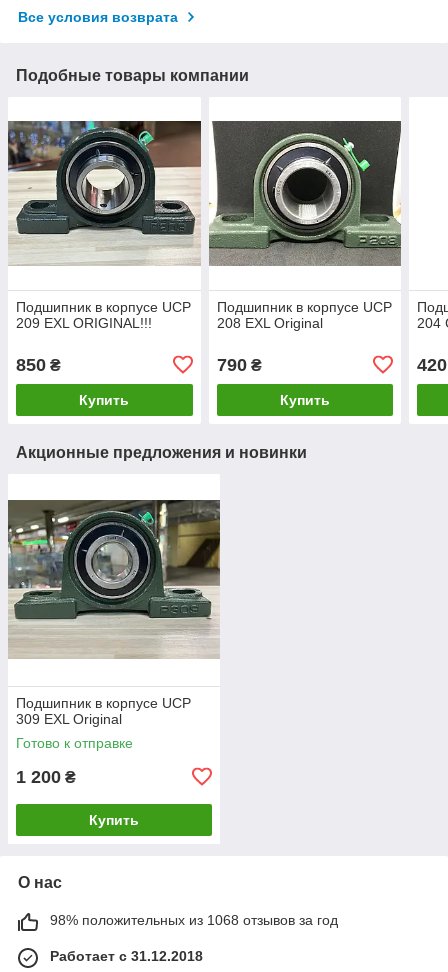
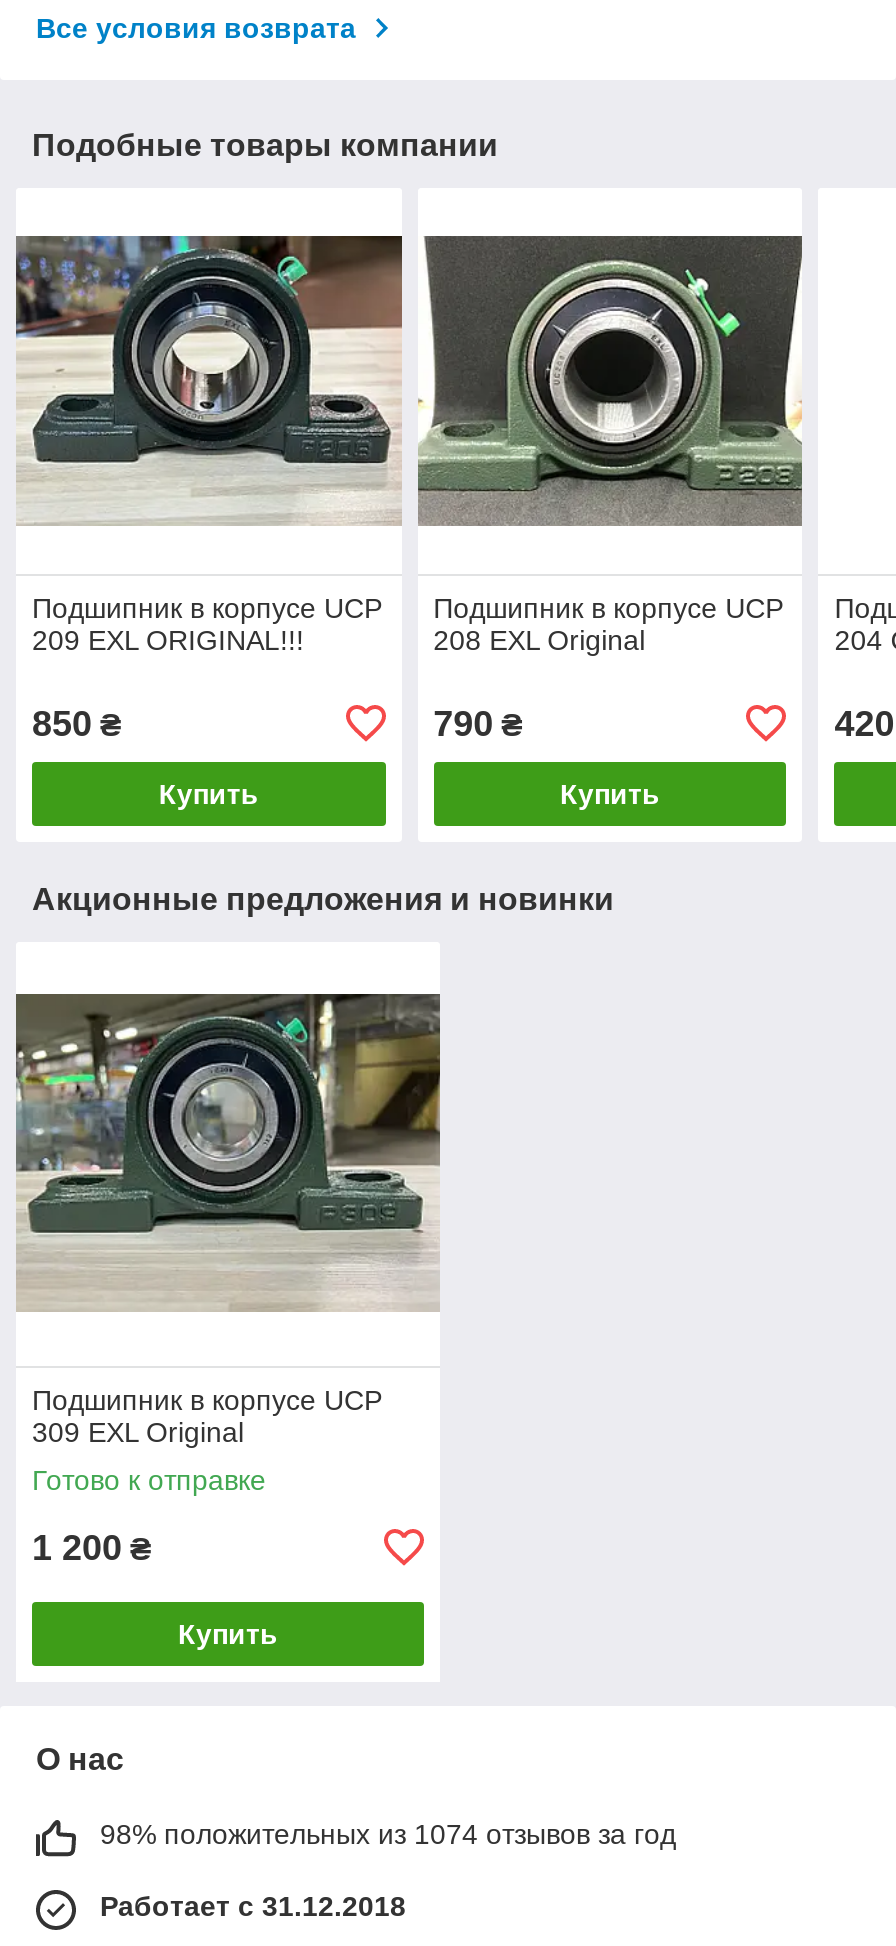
- 98% положительных из 1068 отзывов за год
+ 98% положительных из 1074 отзывов за год
